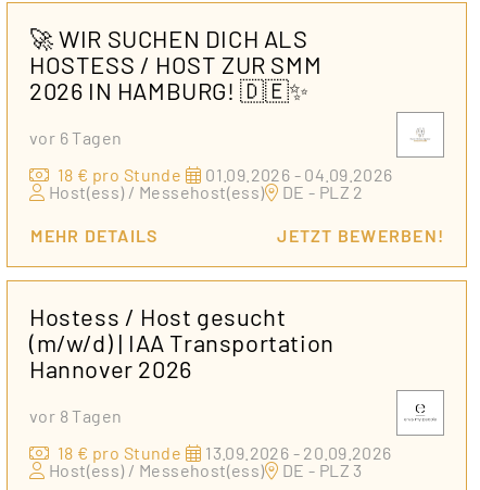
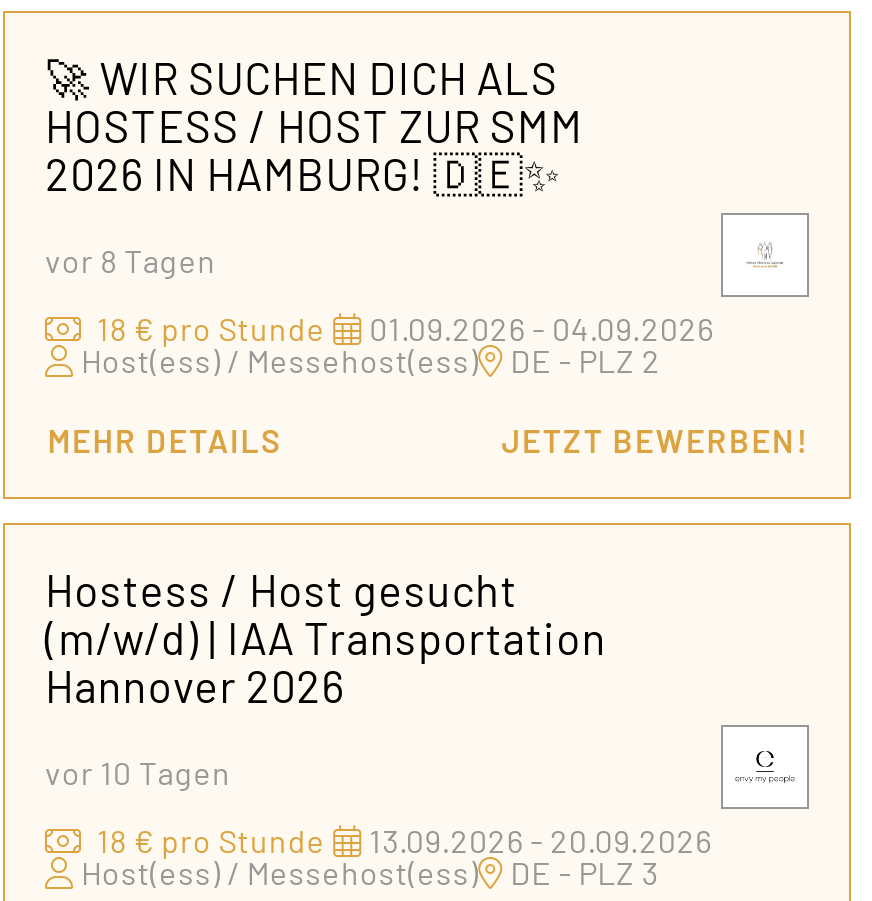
- vor 6 Tagen
+ vor 8 Tagen

- vor 8 Tagen
+ vor 10 Tagen
